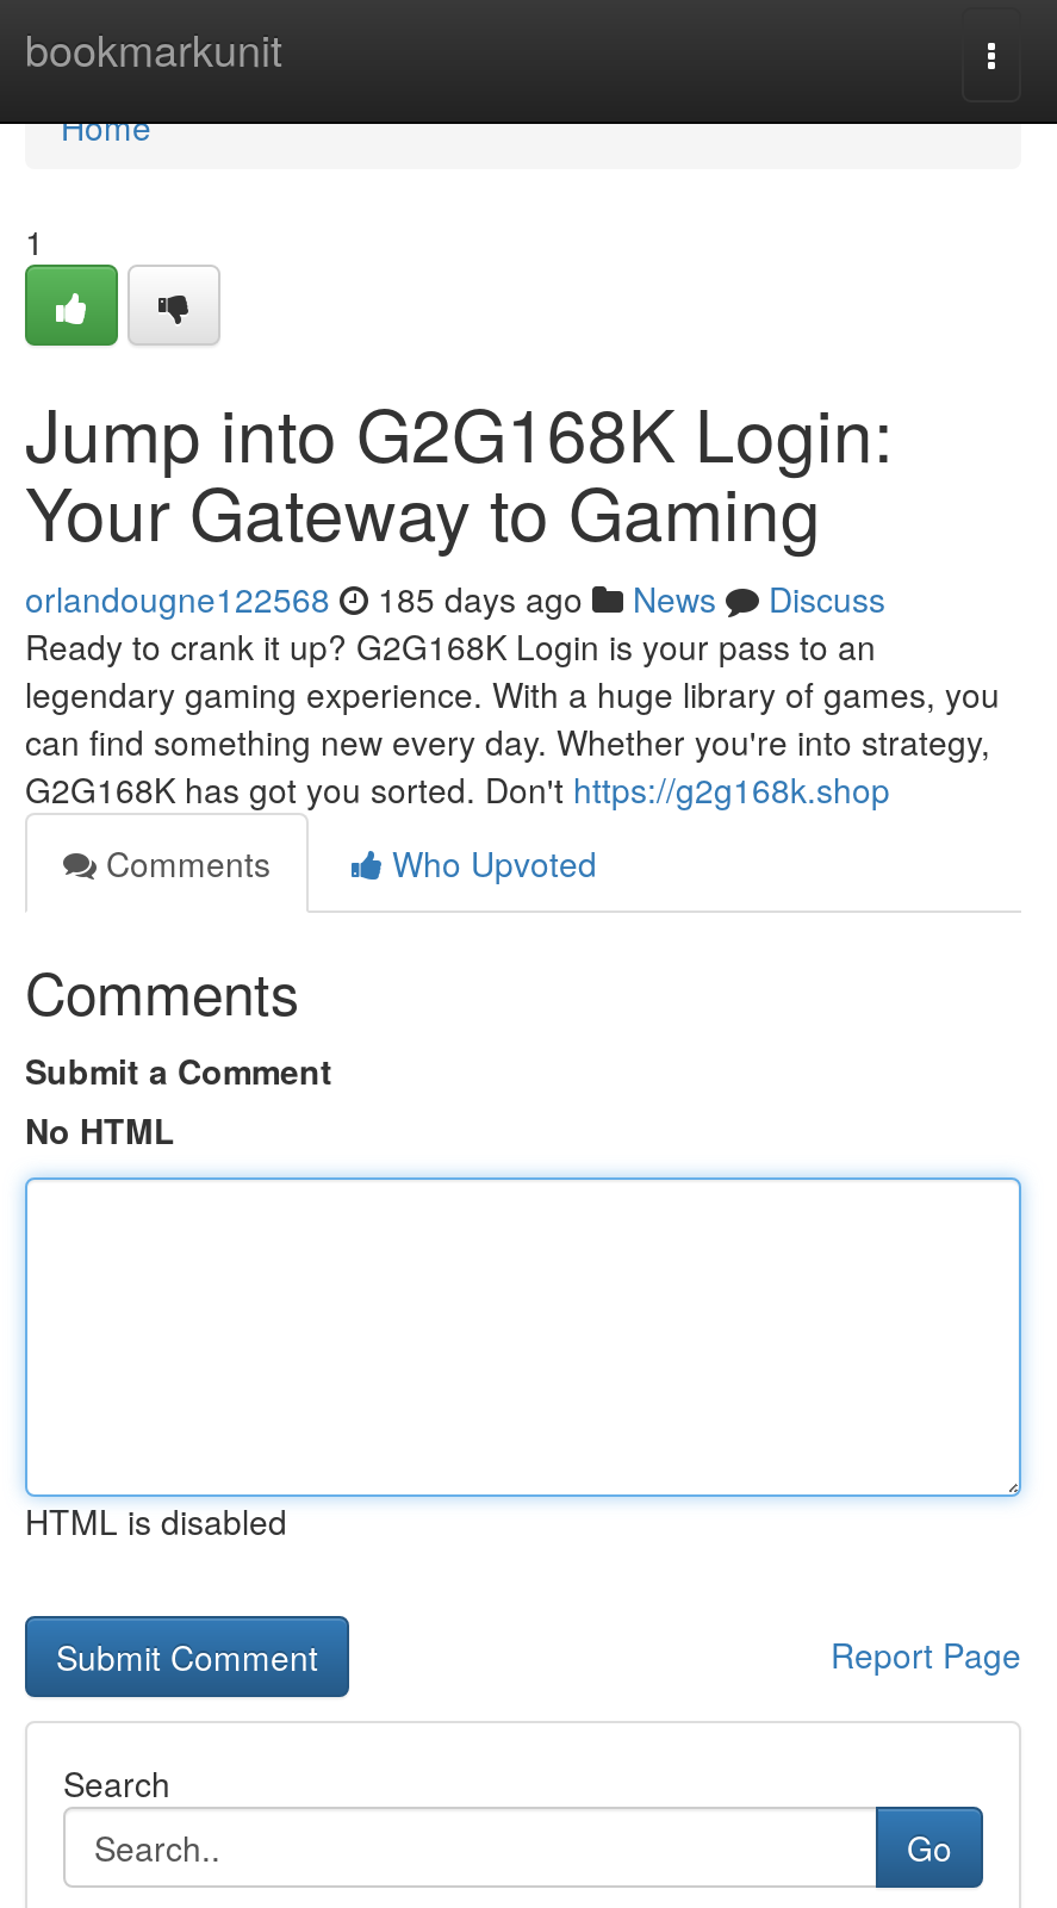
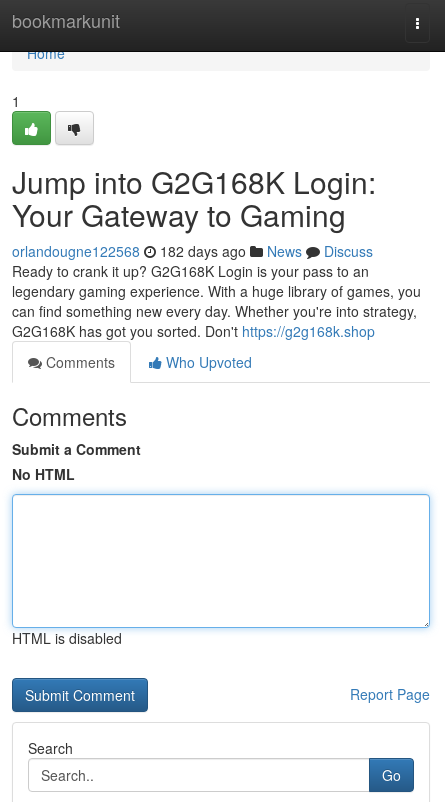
- orlandougne122568 185 days ago News Discuss
+ orlandougne122568 182 days ago News Discuss
